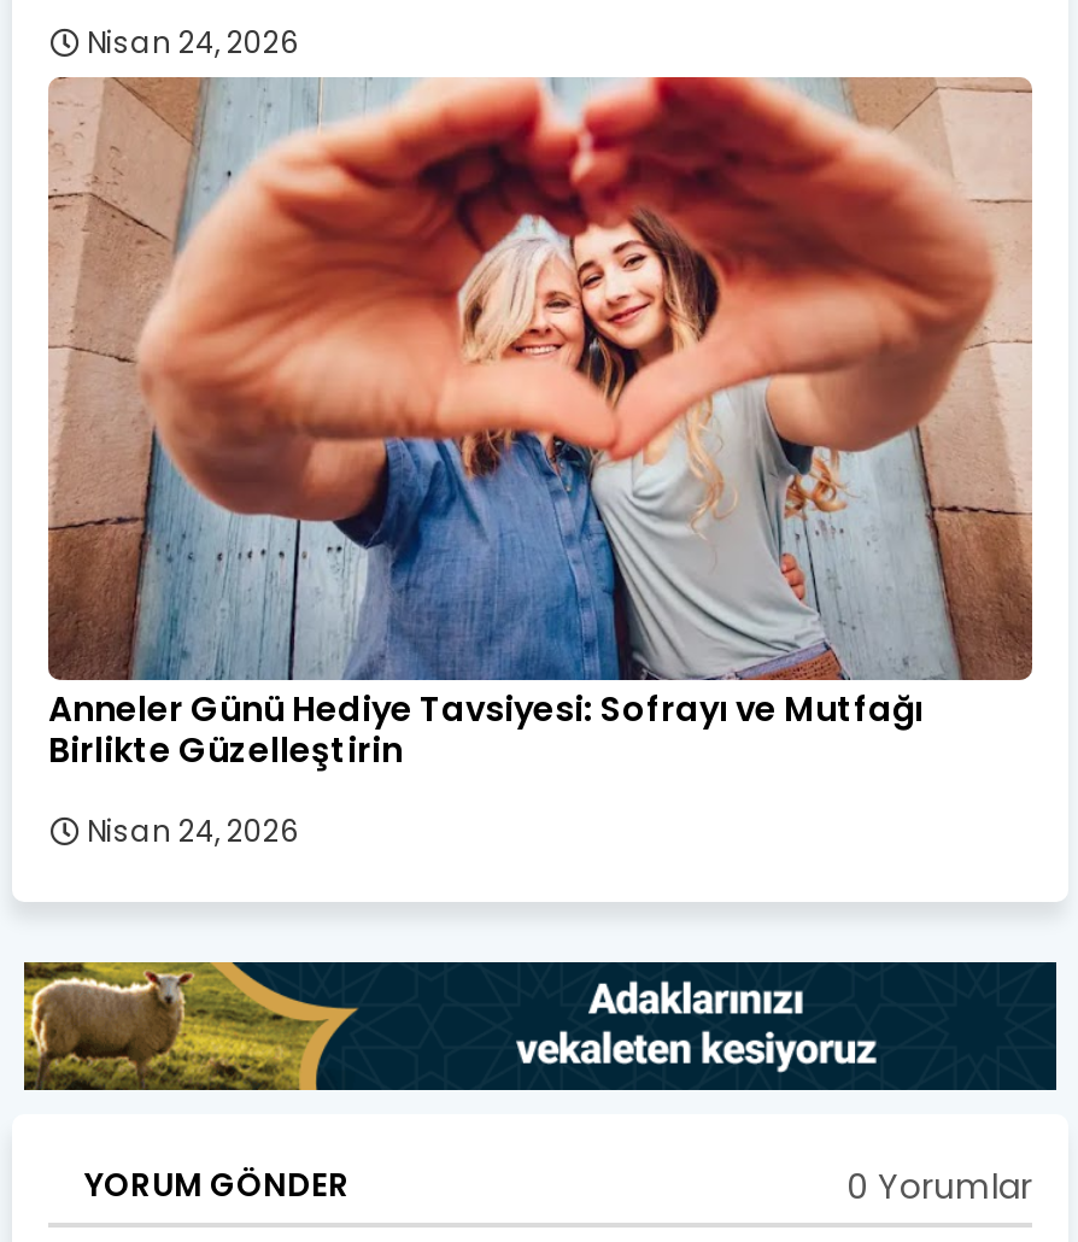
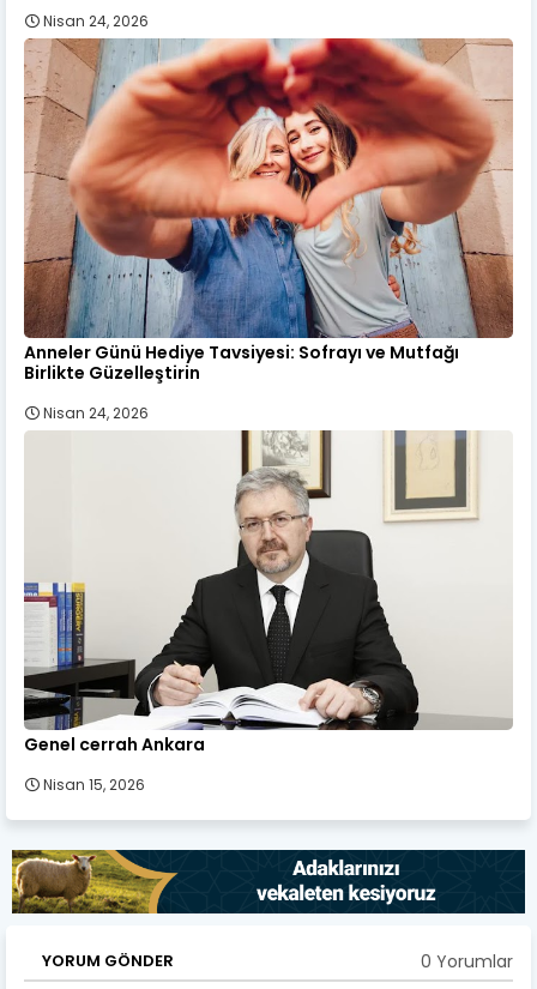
+ [image]
+ Genel cerrah Ankara
+ Nisan 15, 2026
